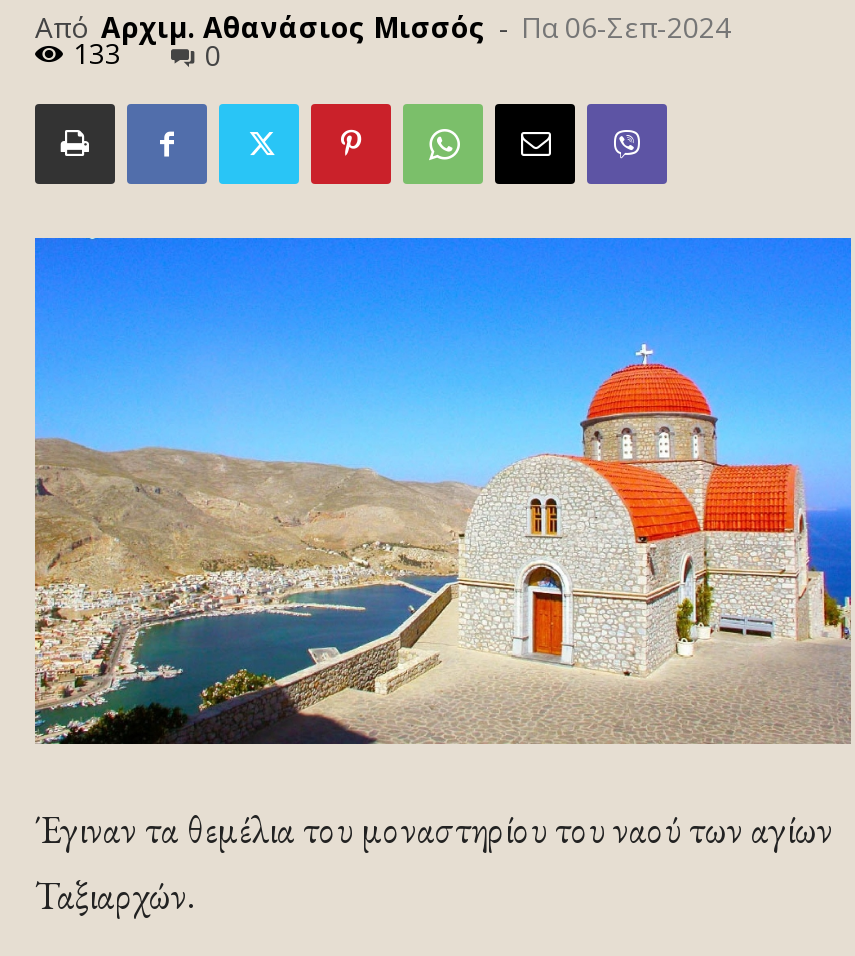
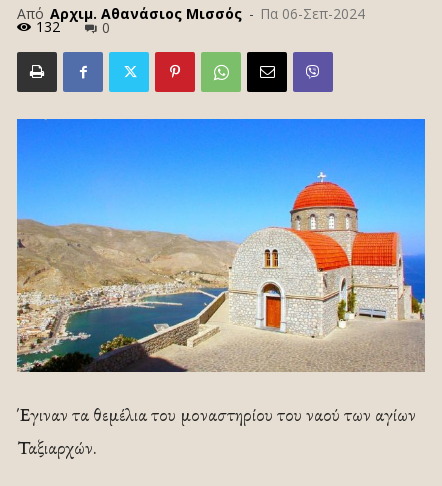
- 133
+ 132
